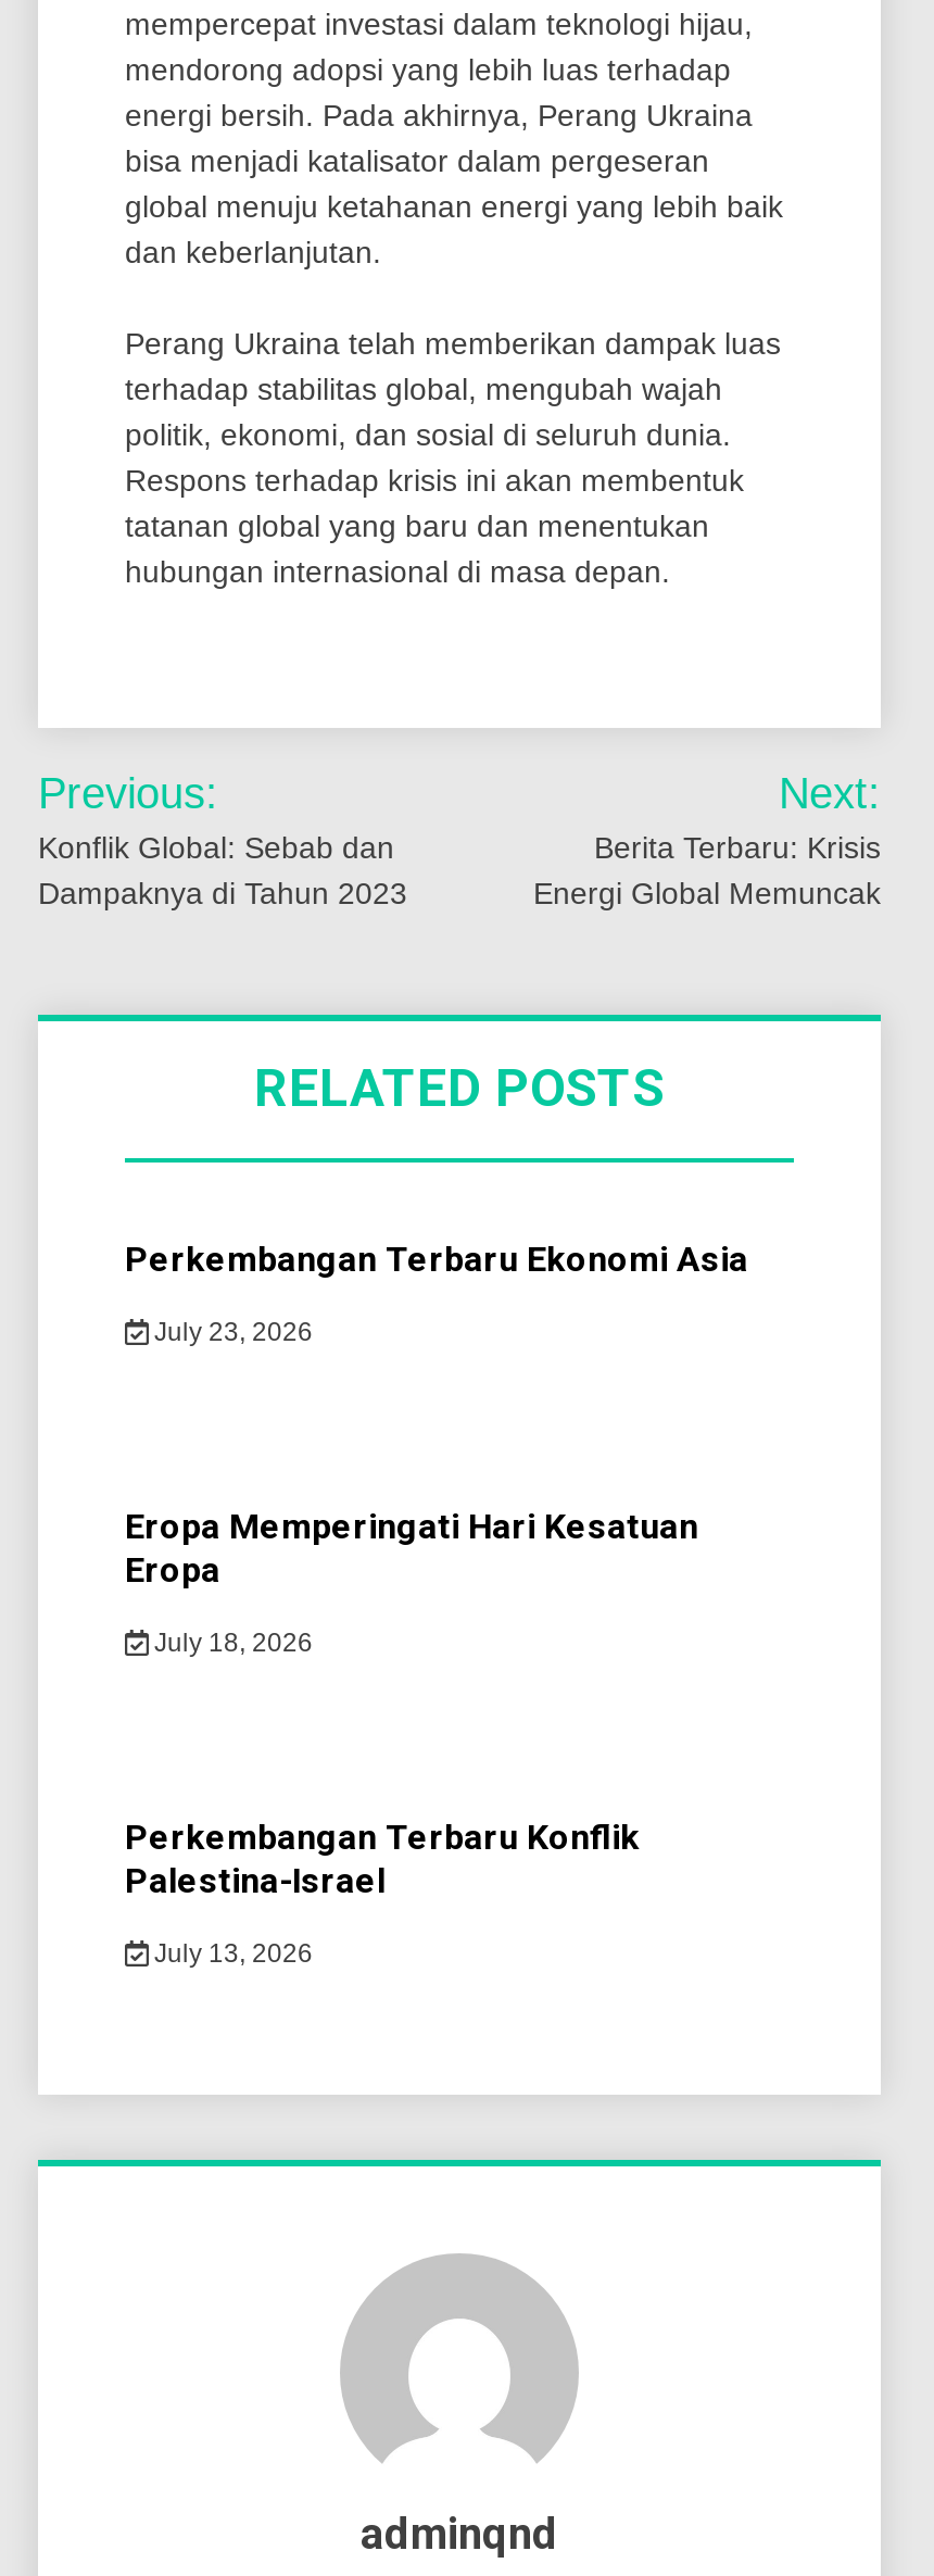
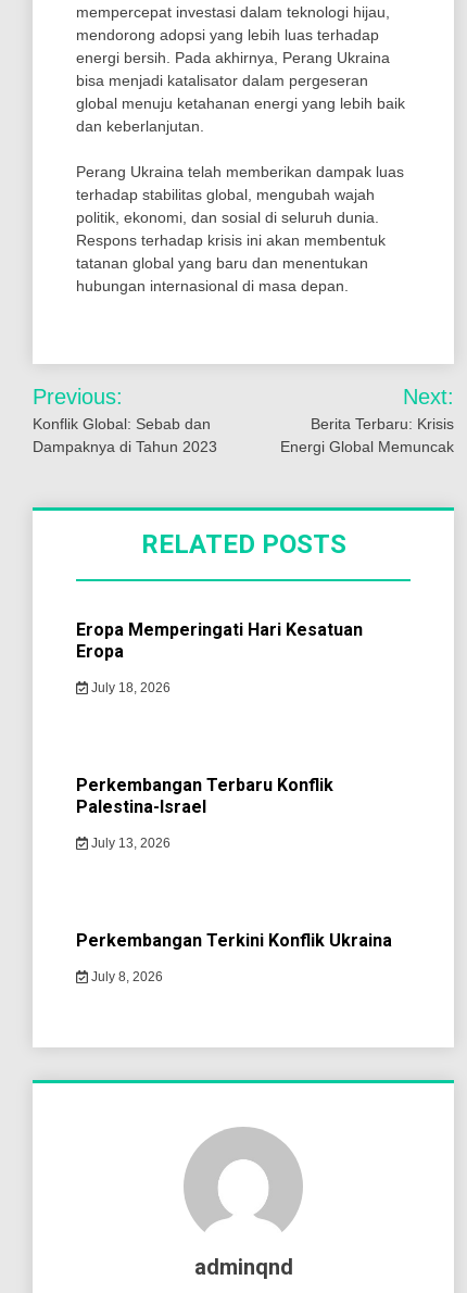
- Perkembangan Terbaru Ekonomi Asia
- July 23, 2026

moved up: Eropa Memperingati Hari Kesatuan | Eropa | July 18, 2026 | Perkembangan Terbaru Konflik | Palestina-Israel | July 13, 2026

+ Perkembangan Terkini Konflik Ukraina
+ July 8, 2026
